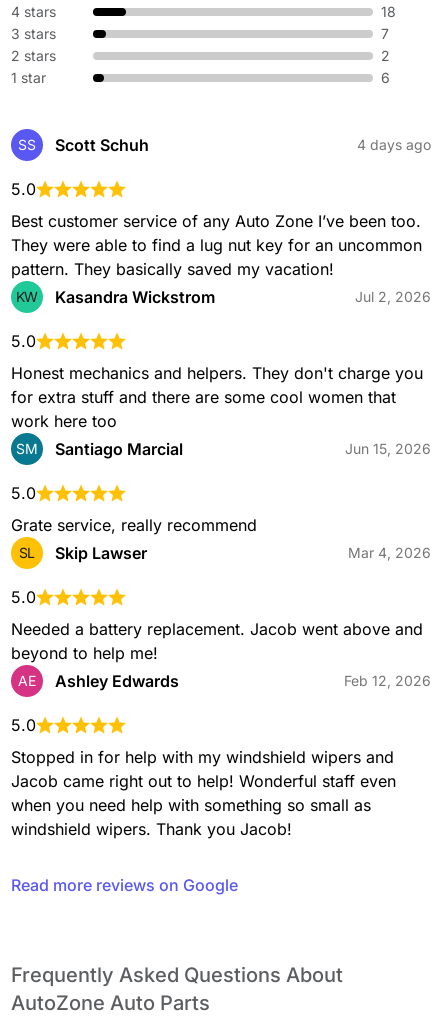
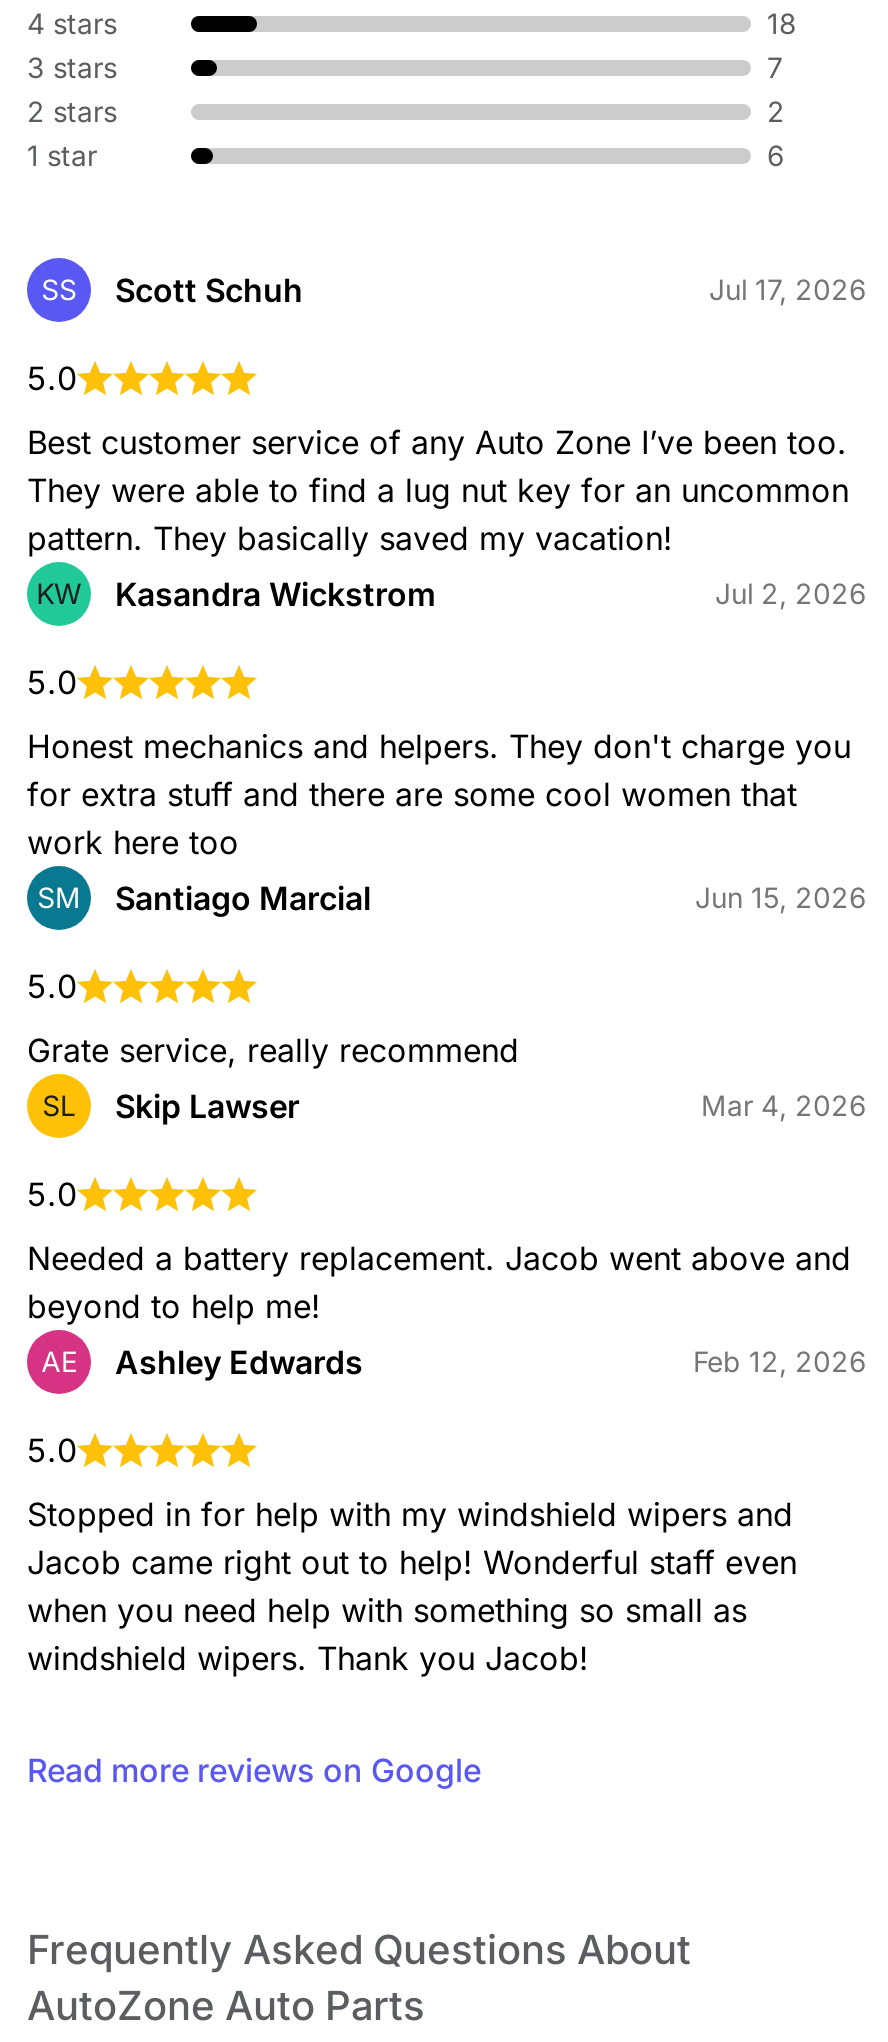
- 4 days ago
+ Jul 17, 2026
